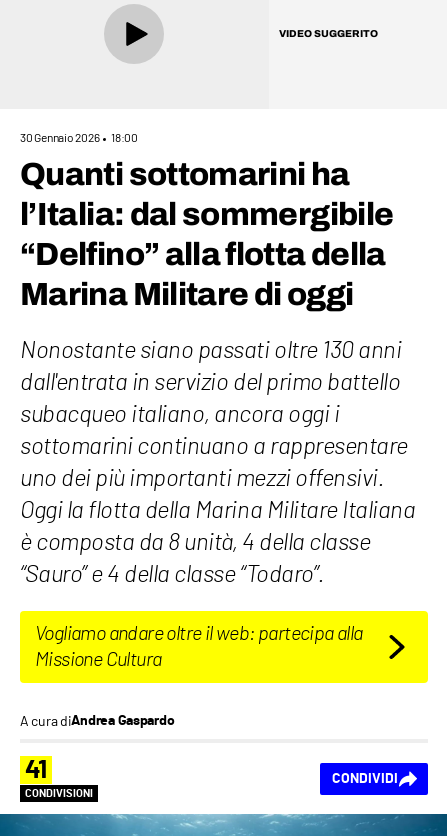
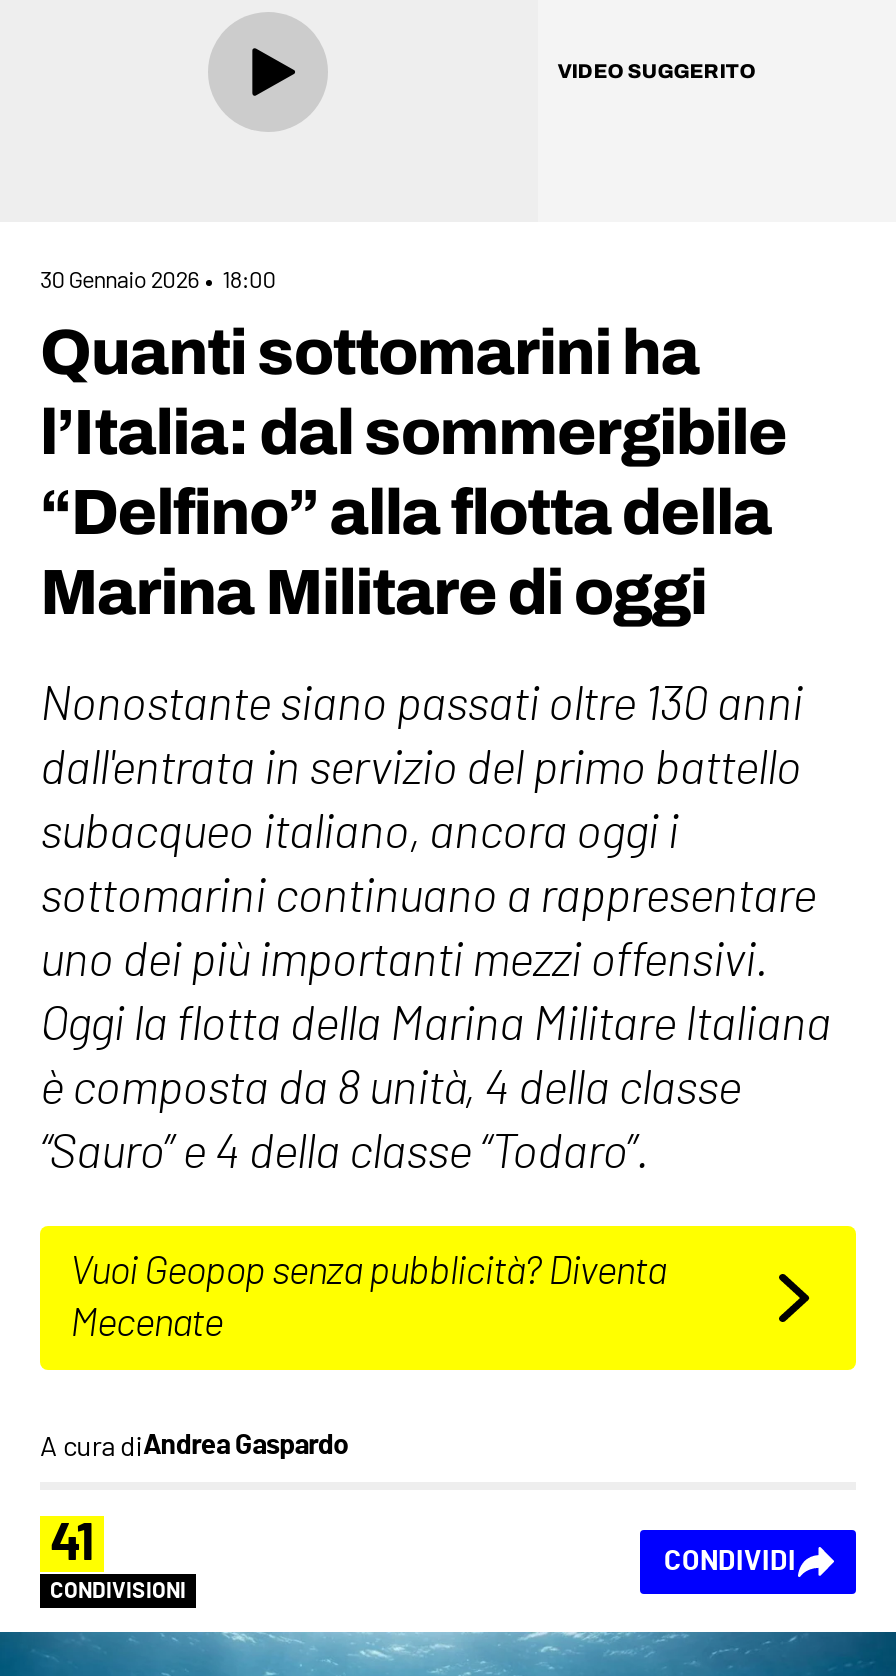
- Vogliamo andare oltre il web: partecipa alla
- Missione Cultura
+ Vuoi Geopop senza pubblicità? Diventa
+ Mecenate
